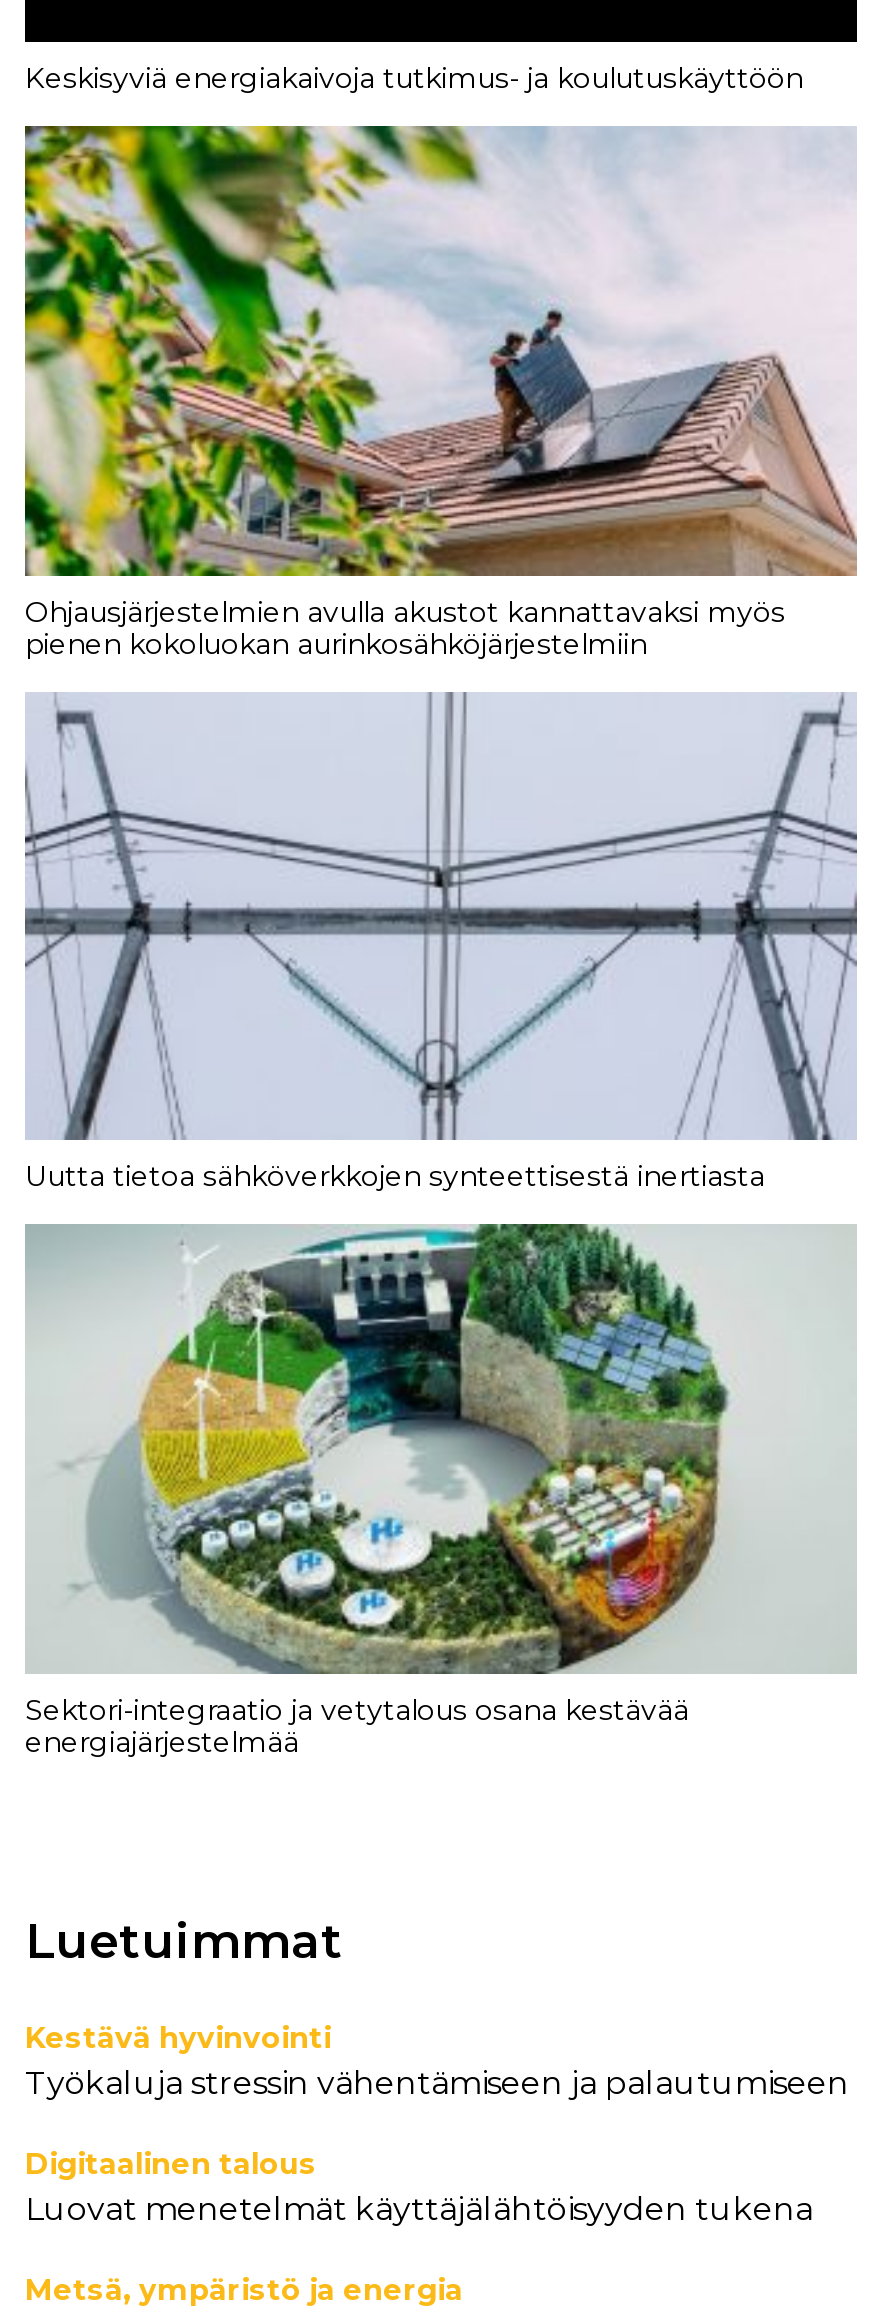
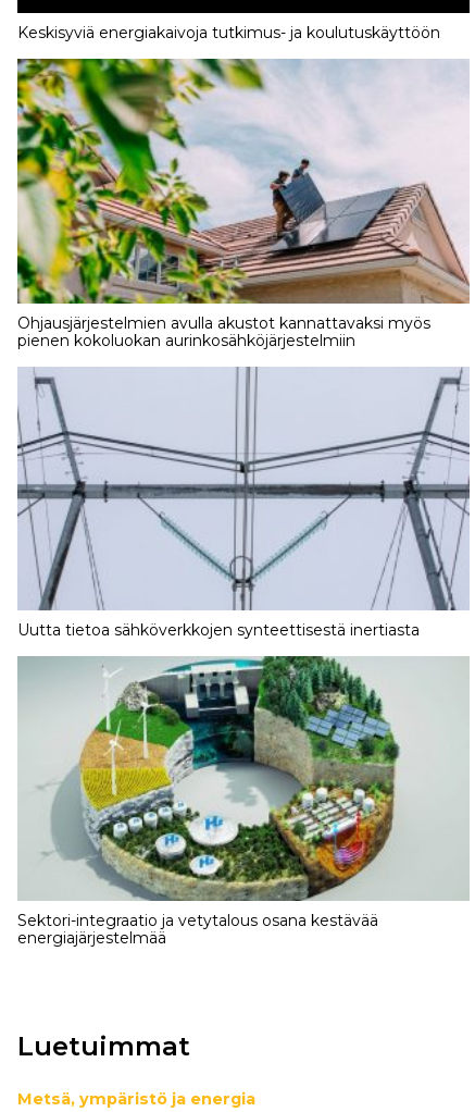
- Kestävä hyvinvointi
- Työkaluja stressin vähentämiseen ja palautumiseen
- Digitaalinen talous
- Luovat menetelmät käyttäjälähtöisyyden tukena
